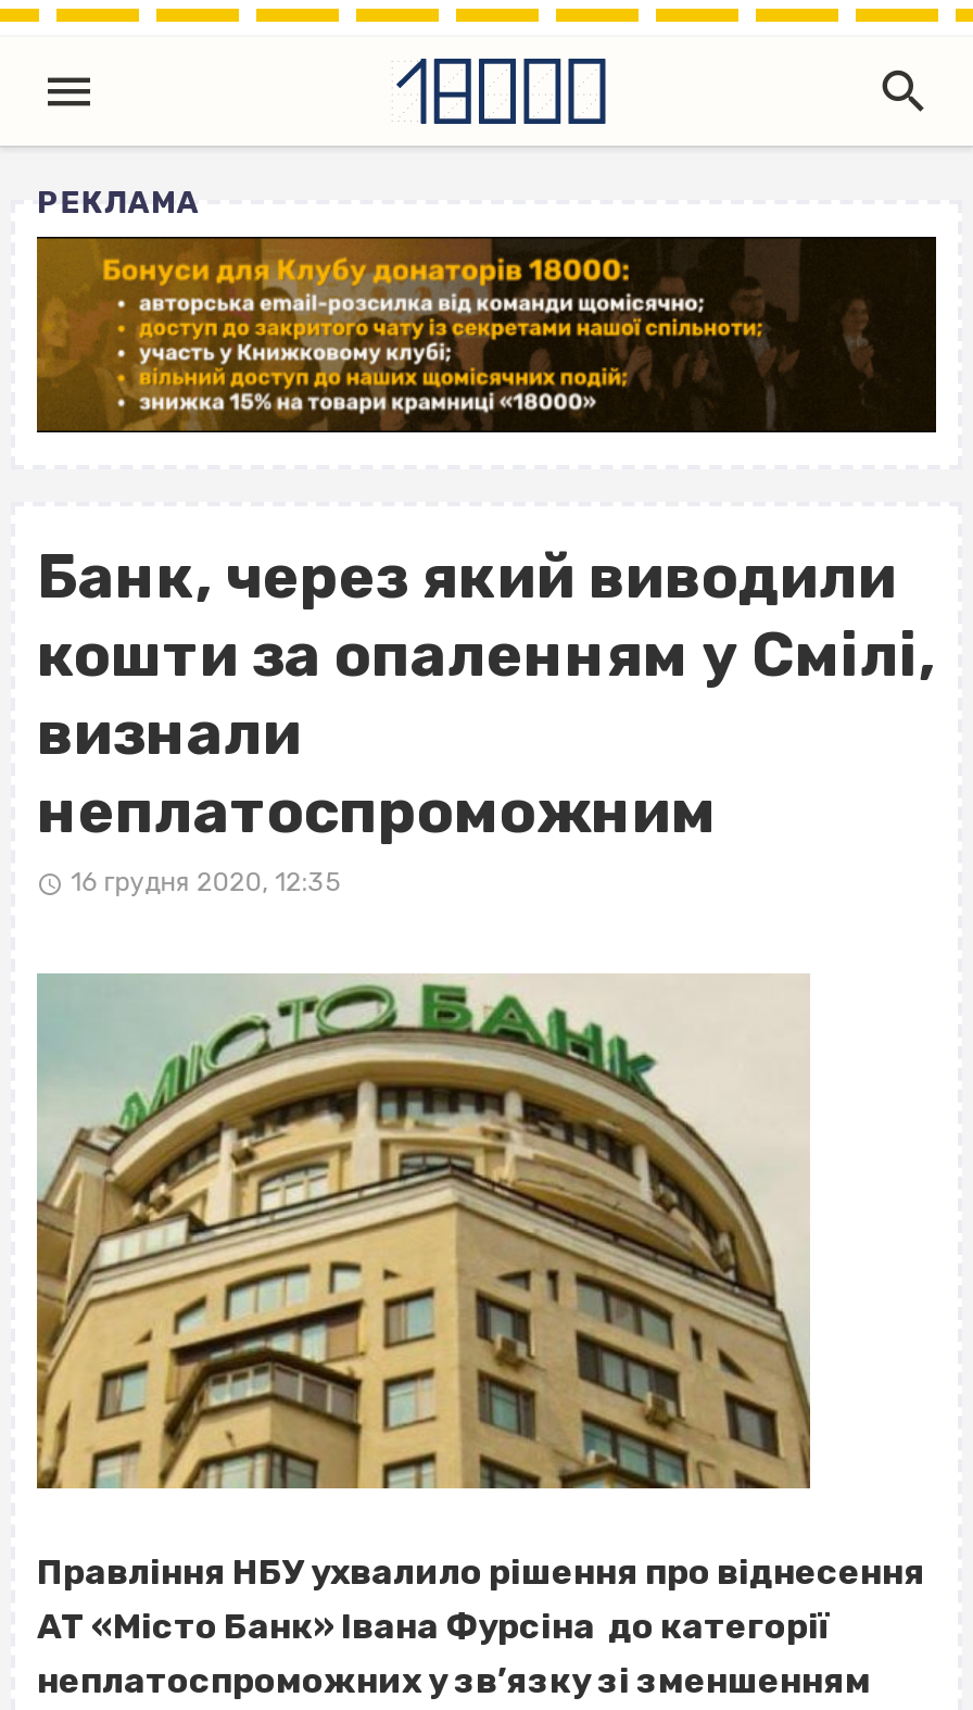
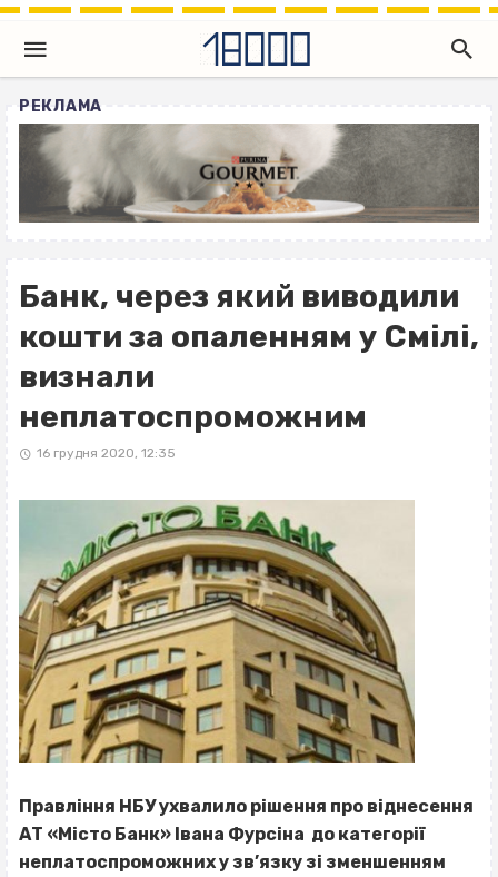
- [image]
+ [image]
